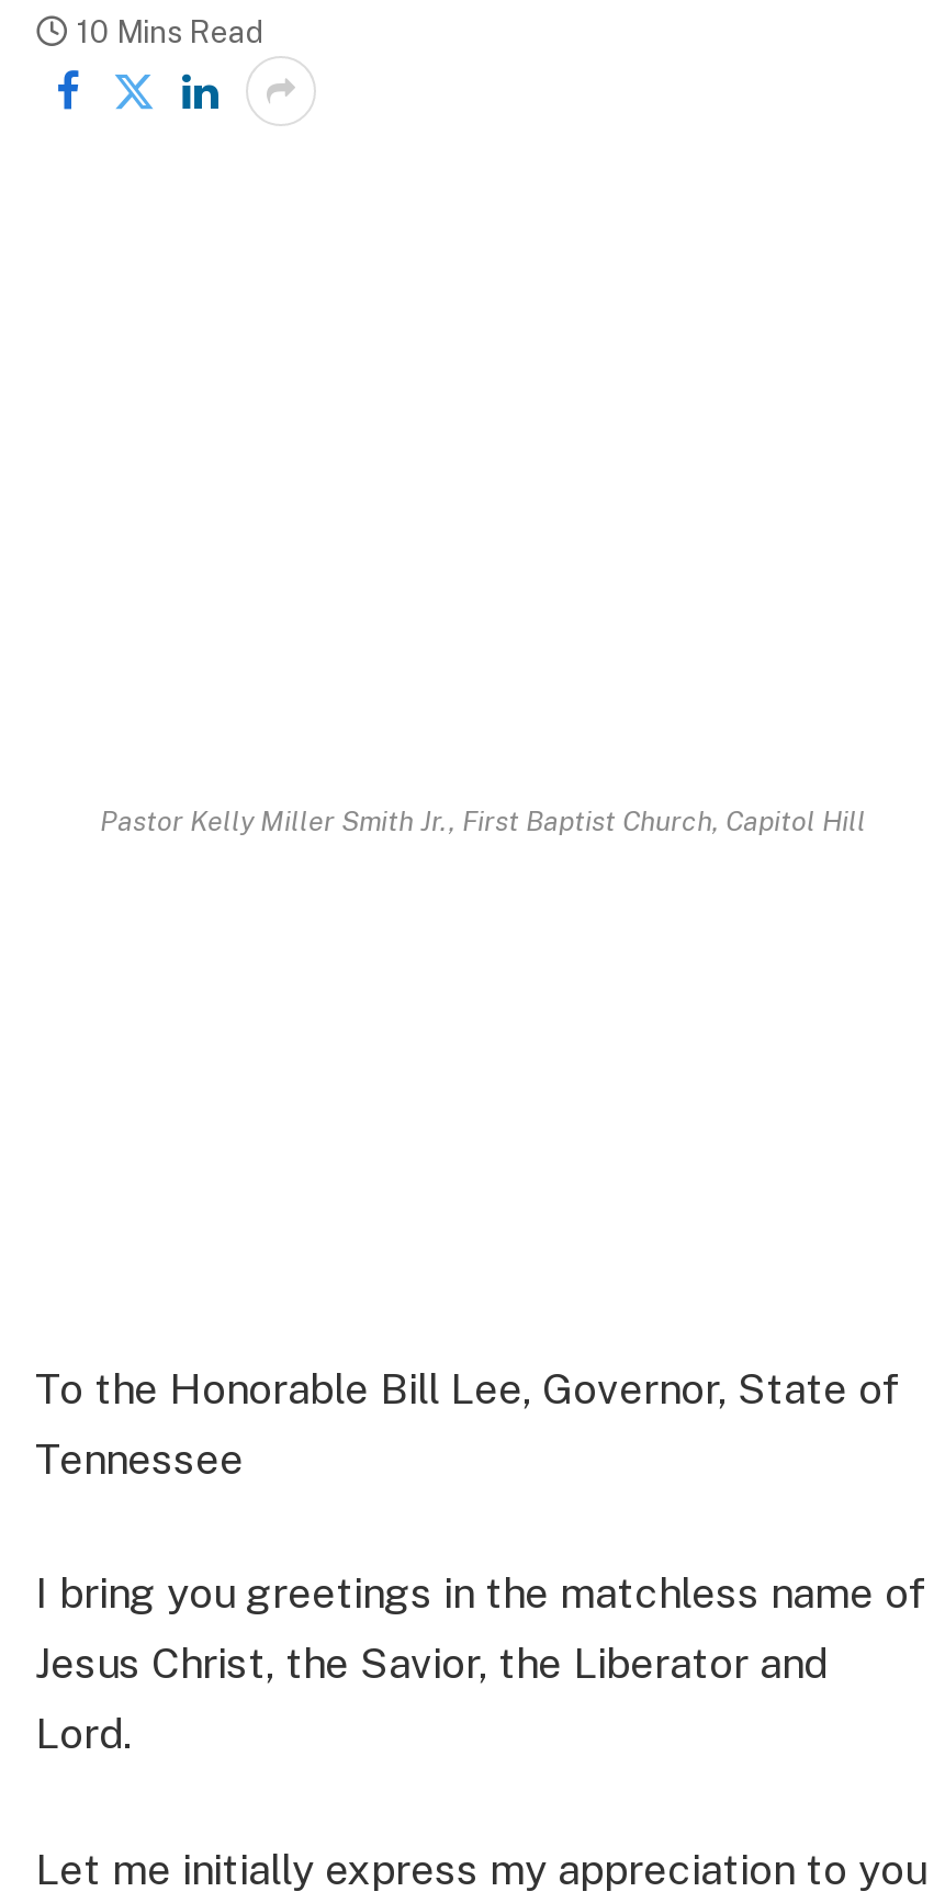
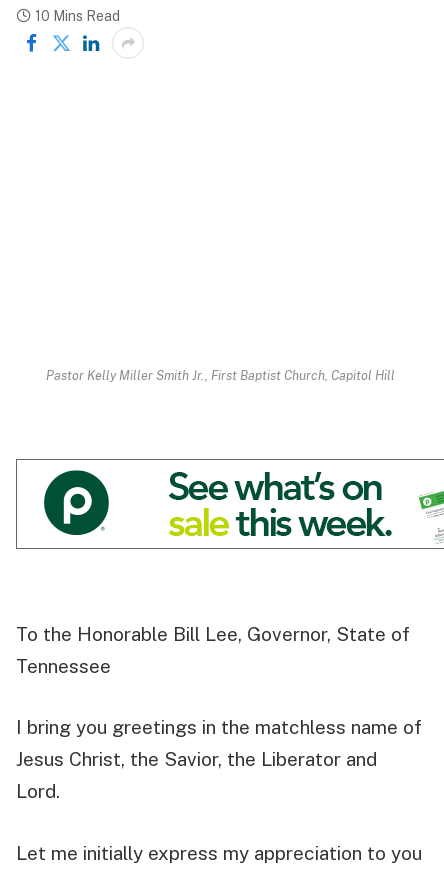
+ [image]
